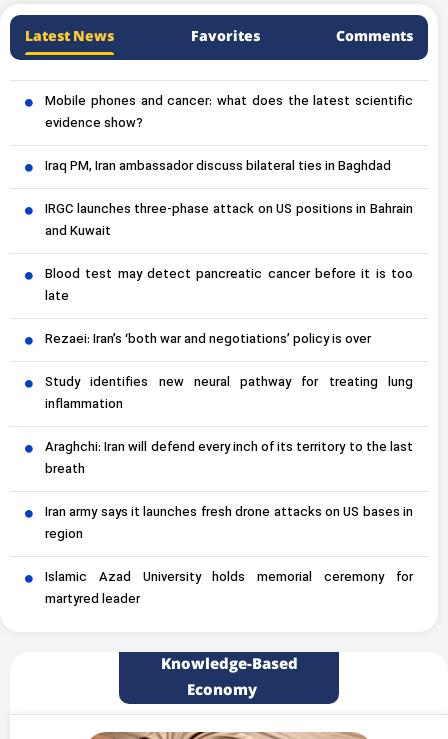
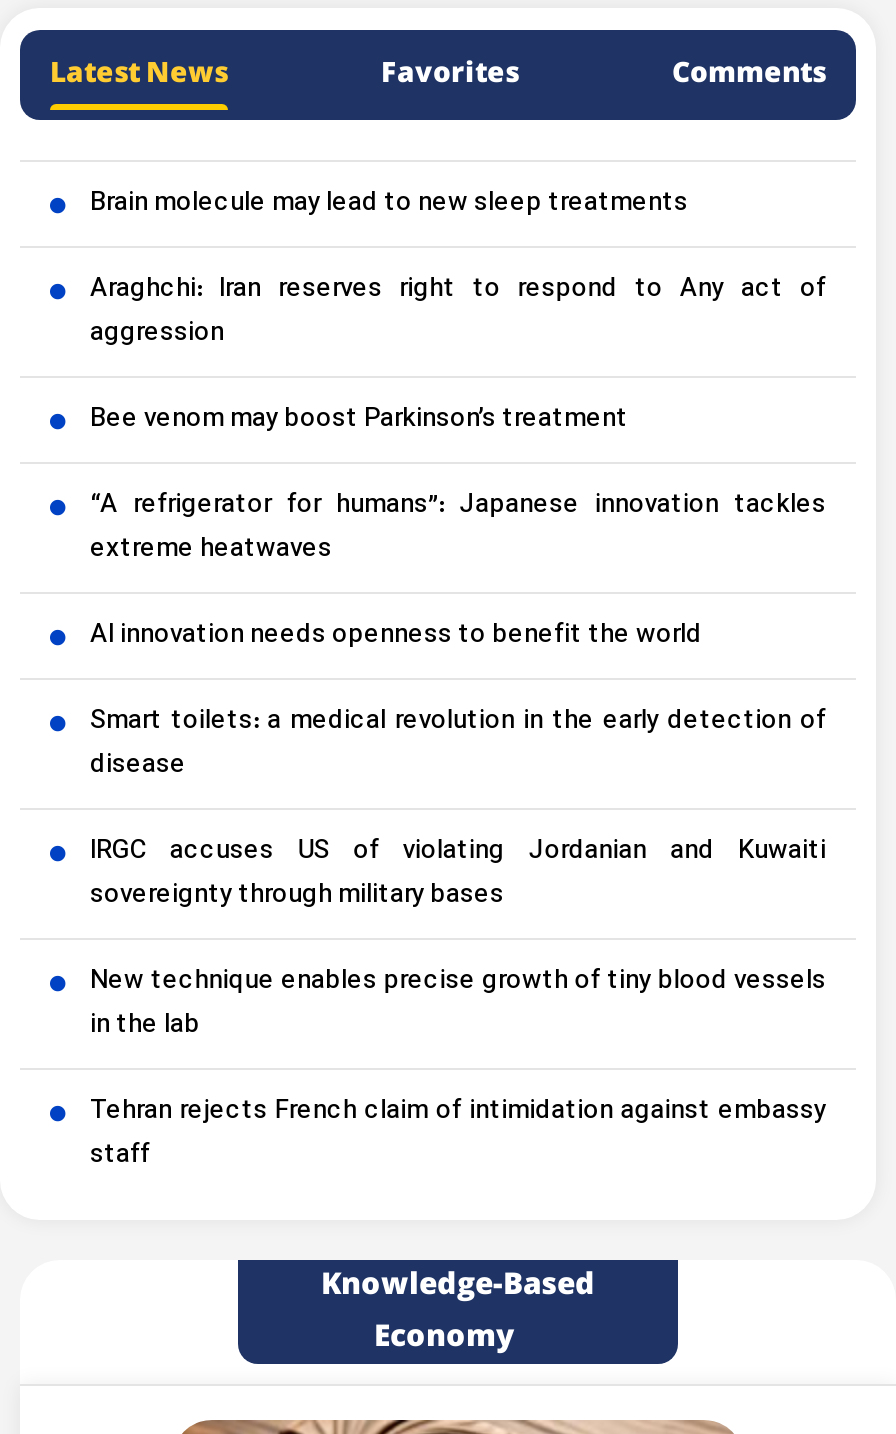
- Mobile phones and cancer: what does the latest scientific
- evidence show?
+ Brain molecule may lead to new sleep treatments

- Iraq PM, Iran ambassador discuss bilateral ties in Baghdad
+ Araghchi: Iran reserves right to respond to Any act of
+ aggression

- IRGC launches three-phase attack on US positions in Bahrain
- and Kuwait
+ Bee venom may boost Parkinson’s treatment

- Blood test may detect pancreatic cancer before it is too
- late
+ “A refrigerator for humans”: Japanese innovation tackles
+ extreme heatwaves

- Rezaei: Iran’s ‘both war and negotiations’ policy is over
+ AI innovation needs openness to benefit the world

- Study identifies new neural pathway for treating lung
- inflammation
+ Smart toilets: a medical revolution in the early detection of
+ disease

- Araghchi: Iran will defend every inch of its territory to the last
- breath
+ IRGC accuses US of violating Jordanian and Kuwaiti
+ sovereignty through military bases

- Iran army says it launches fresh drone attacks on US bases in
- region
+ New technique enables precise growth of tiny blood vessels
+ in the lab

- Islamic Azad University holds memorial ceremony for
- martyred leader
+ Tehran rejects French claim of intimidation against embassy
+ staff
